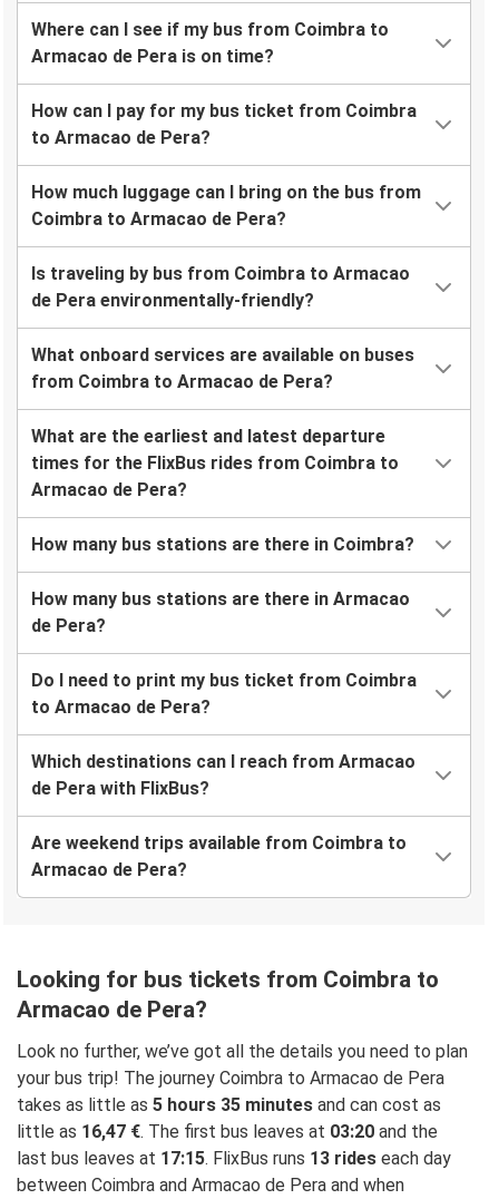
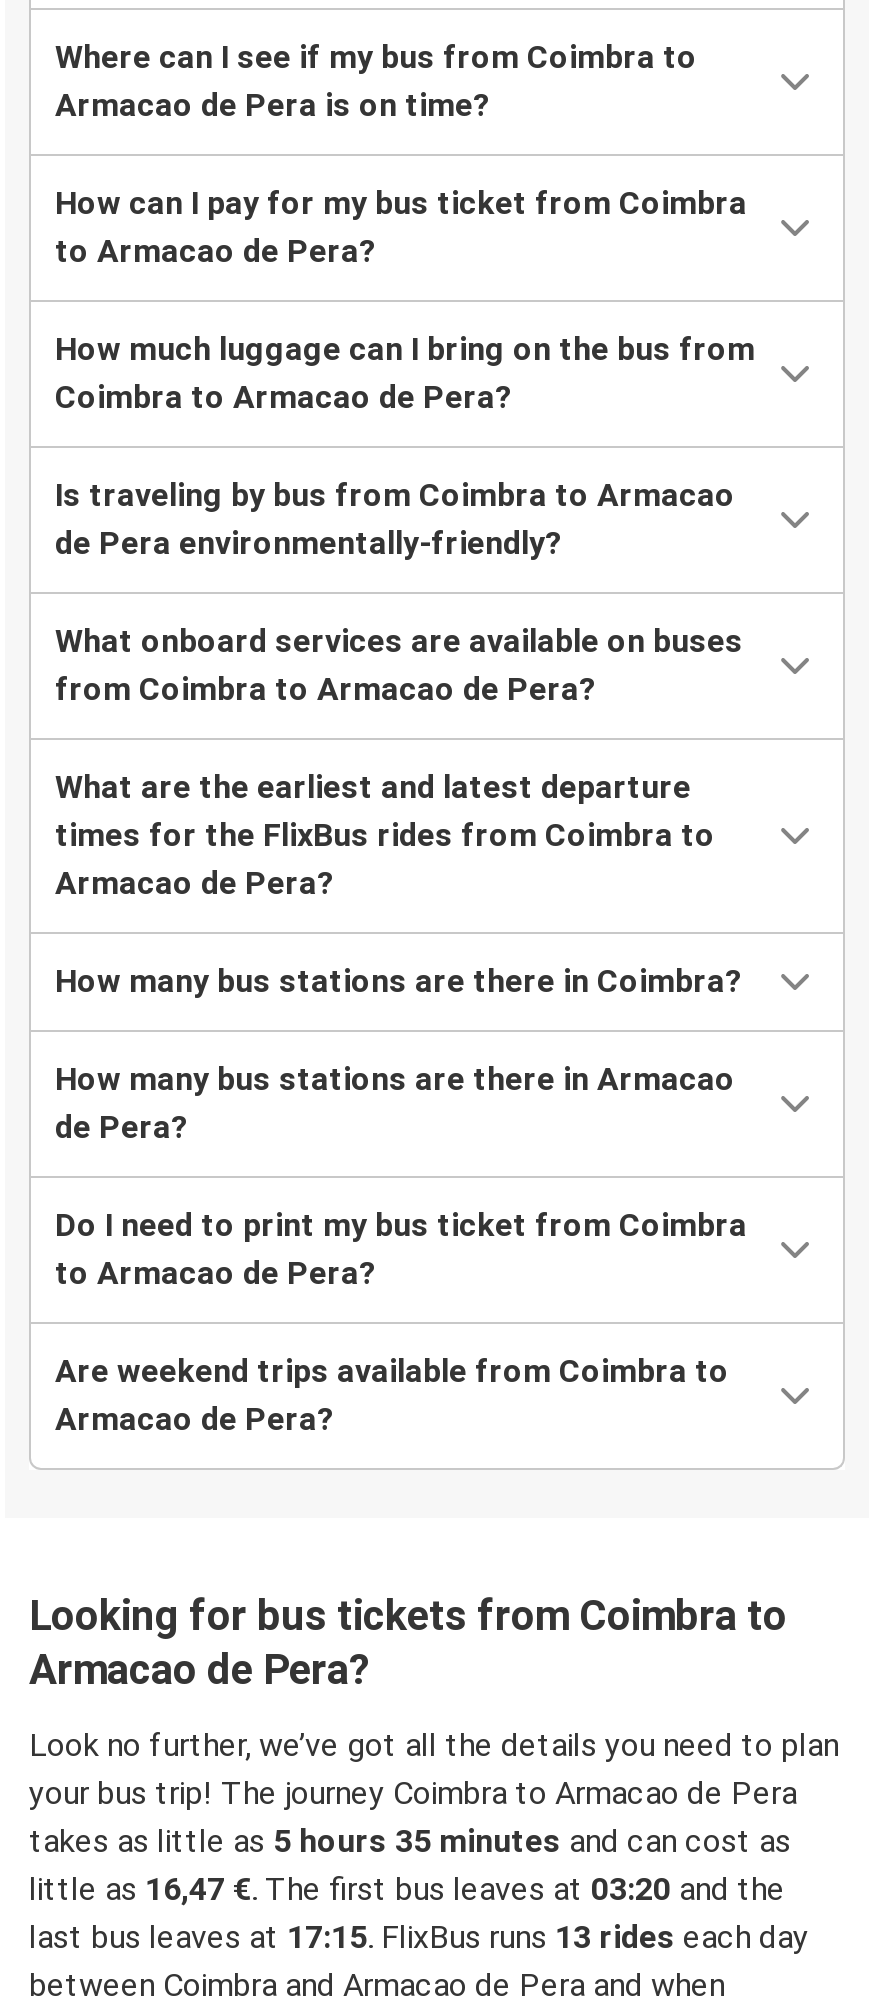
- Which destinations can I reach from Armacao
- de Pera with FlixBus?
